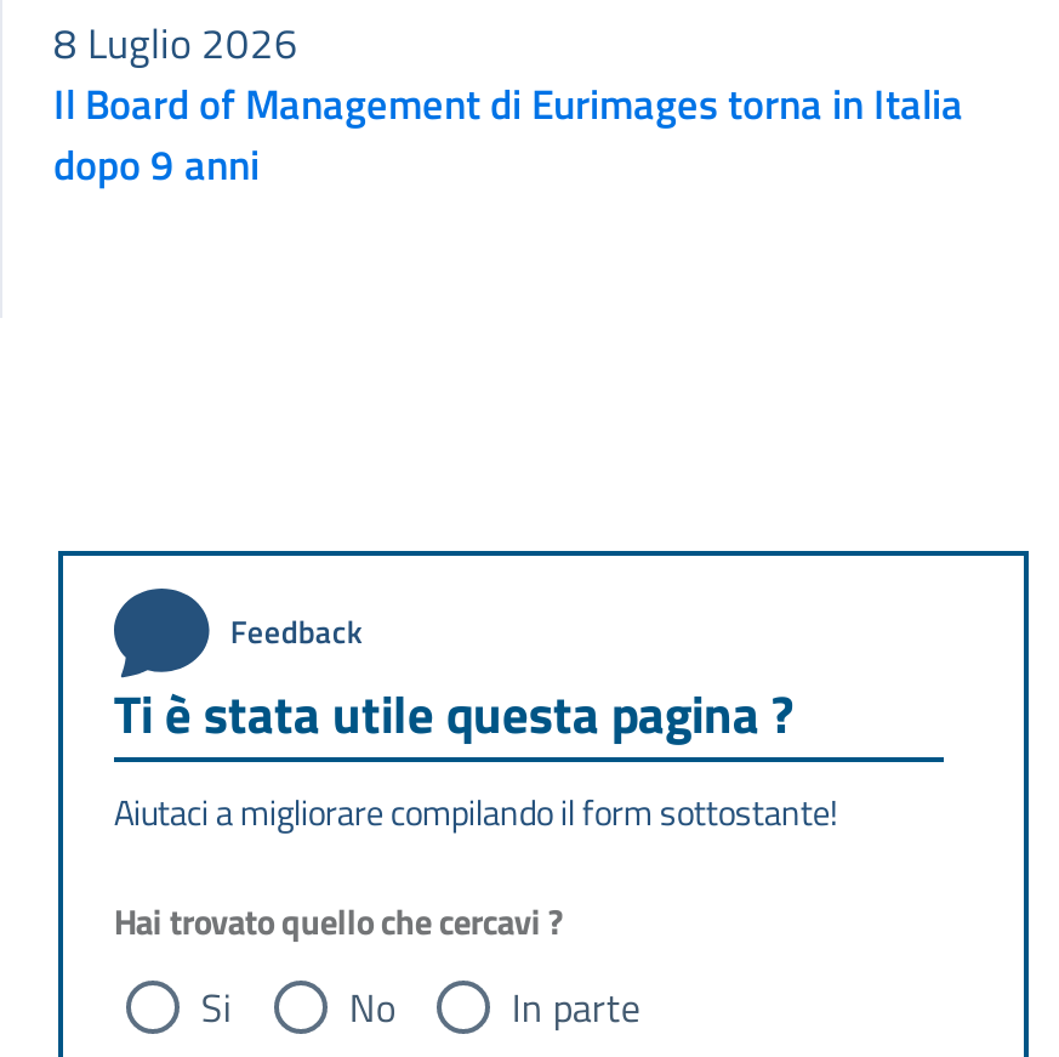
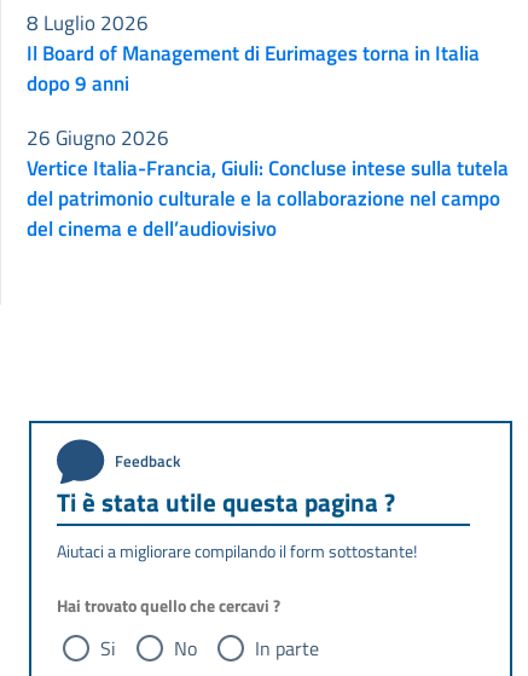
+ Vertice Italia-Francia, Giuli: Concluse intese sulla tutela
+ del patrimonio culturale e la collaborazione nel campo
+ del cinema e dell’audiovisivo

+ 26 Giugno 2026
